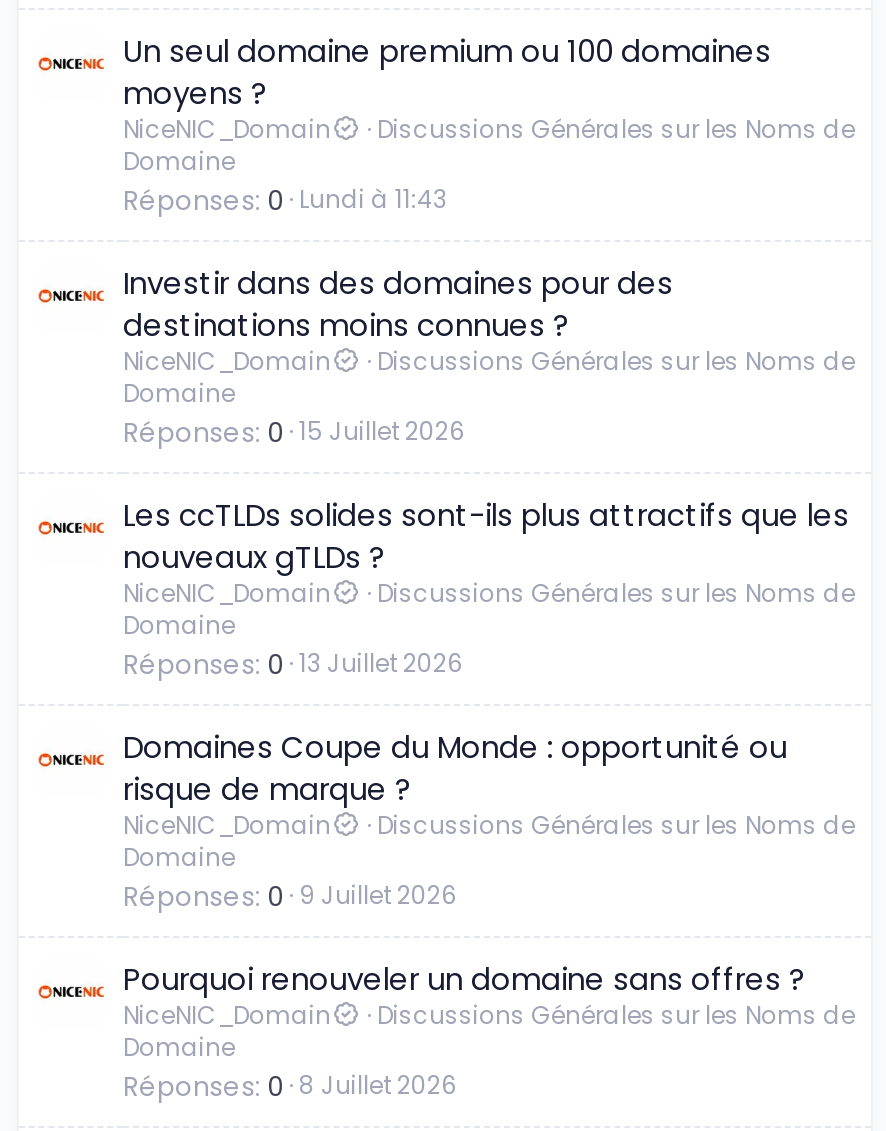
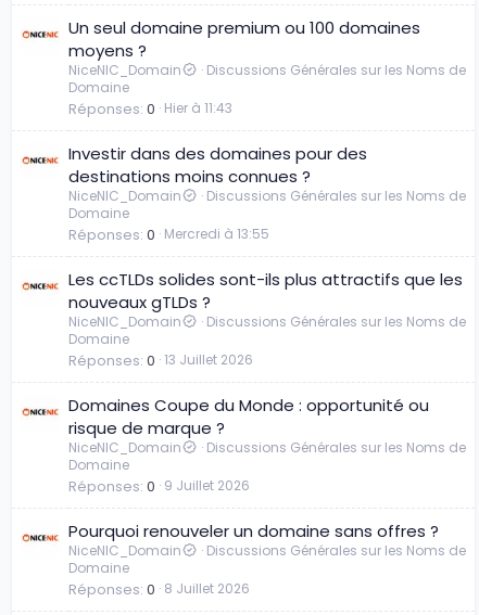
- Réponses 0 Lundi à 11:43
+ Réponses 0 Hier à 11:43

- Réponses 0 15 Juillet 2026
+ Réponses 0 Mercredi à 13:55
